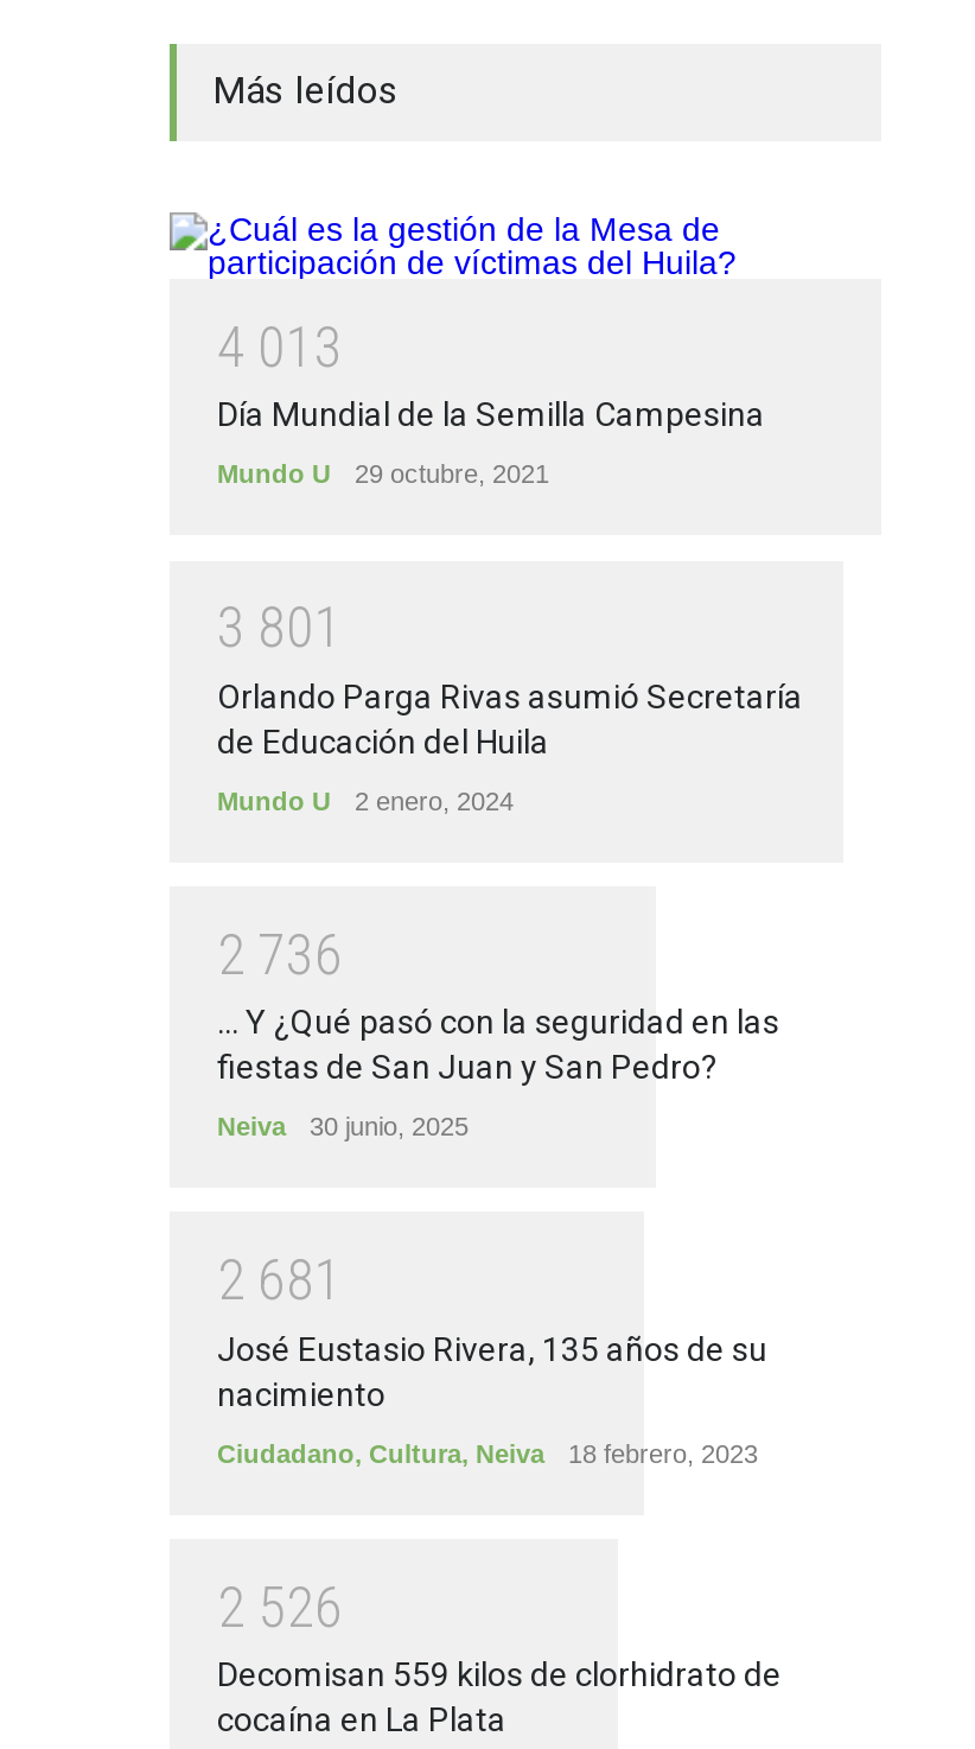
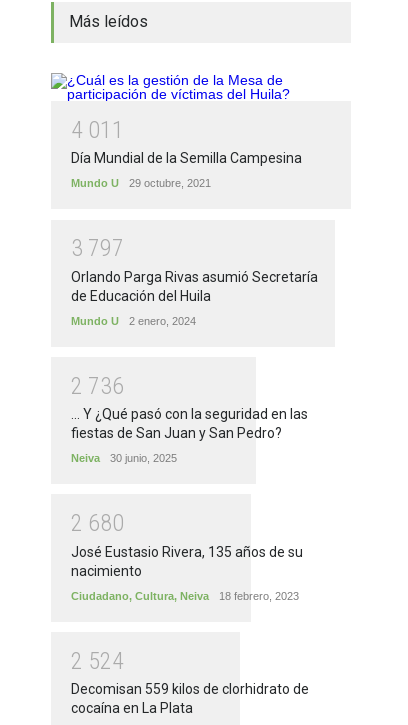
- 4 01 3
+ 4 01 1

- 3 801
+ 3 797

- 2 681
+ 2 680

- 2 526
+ 2 524
